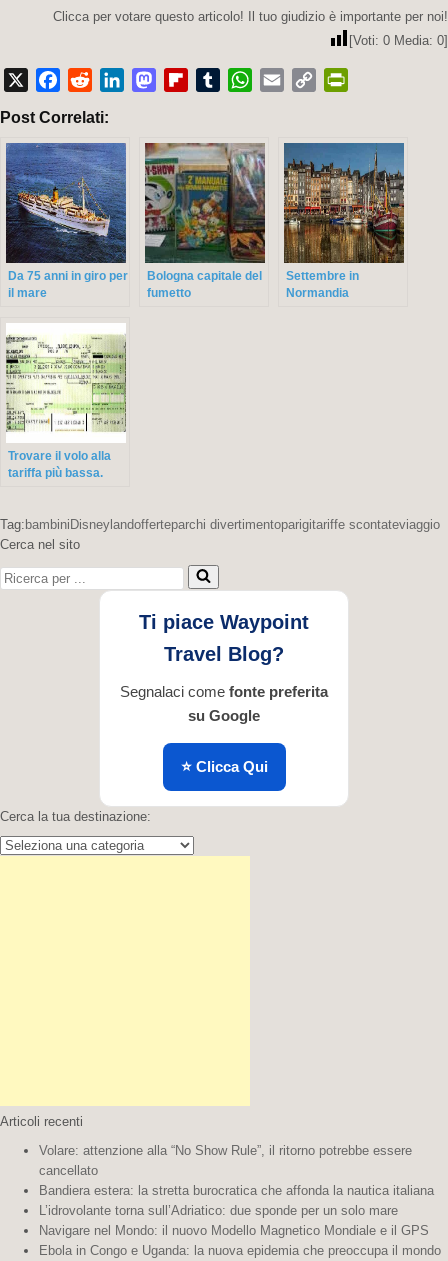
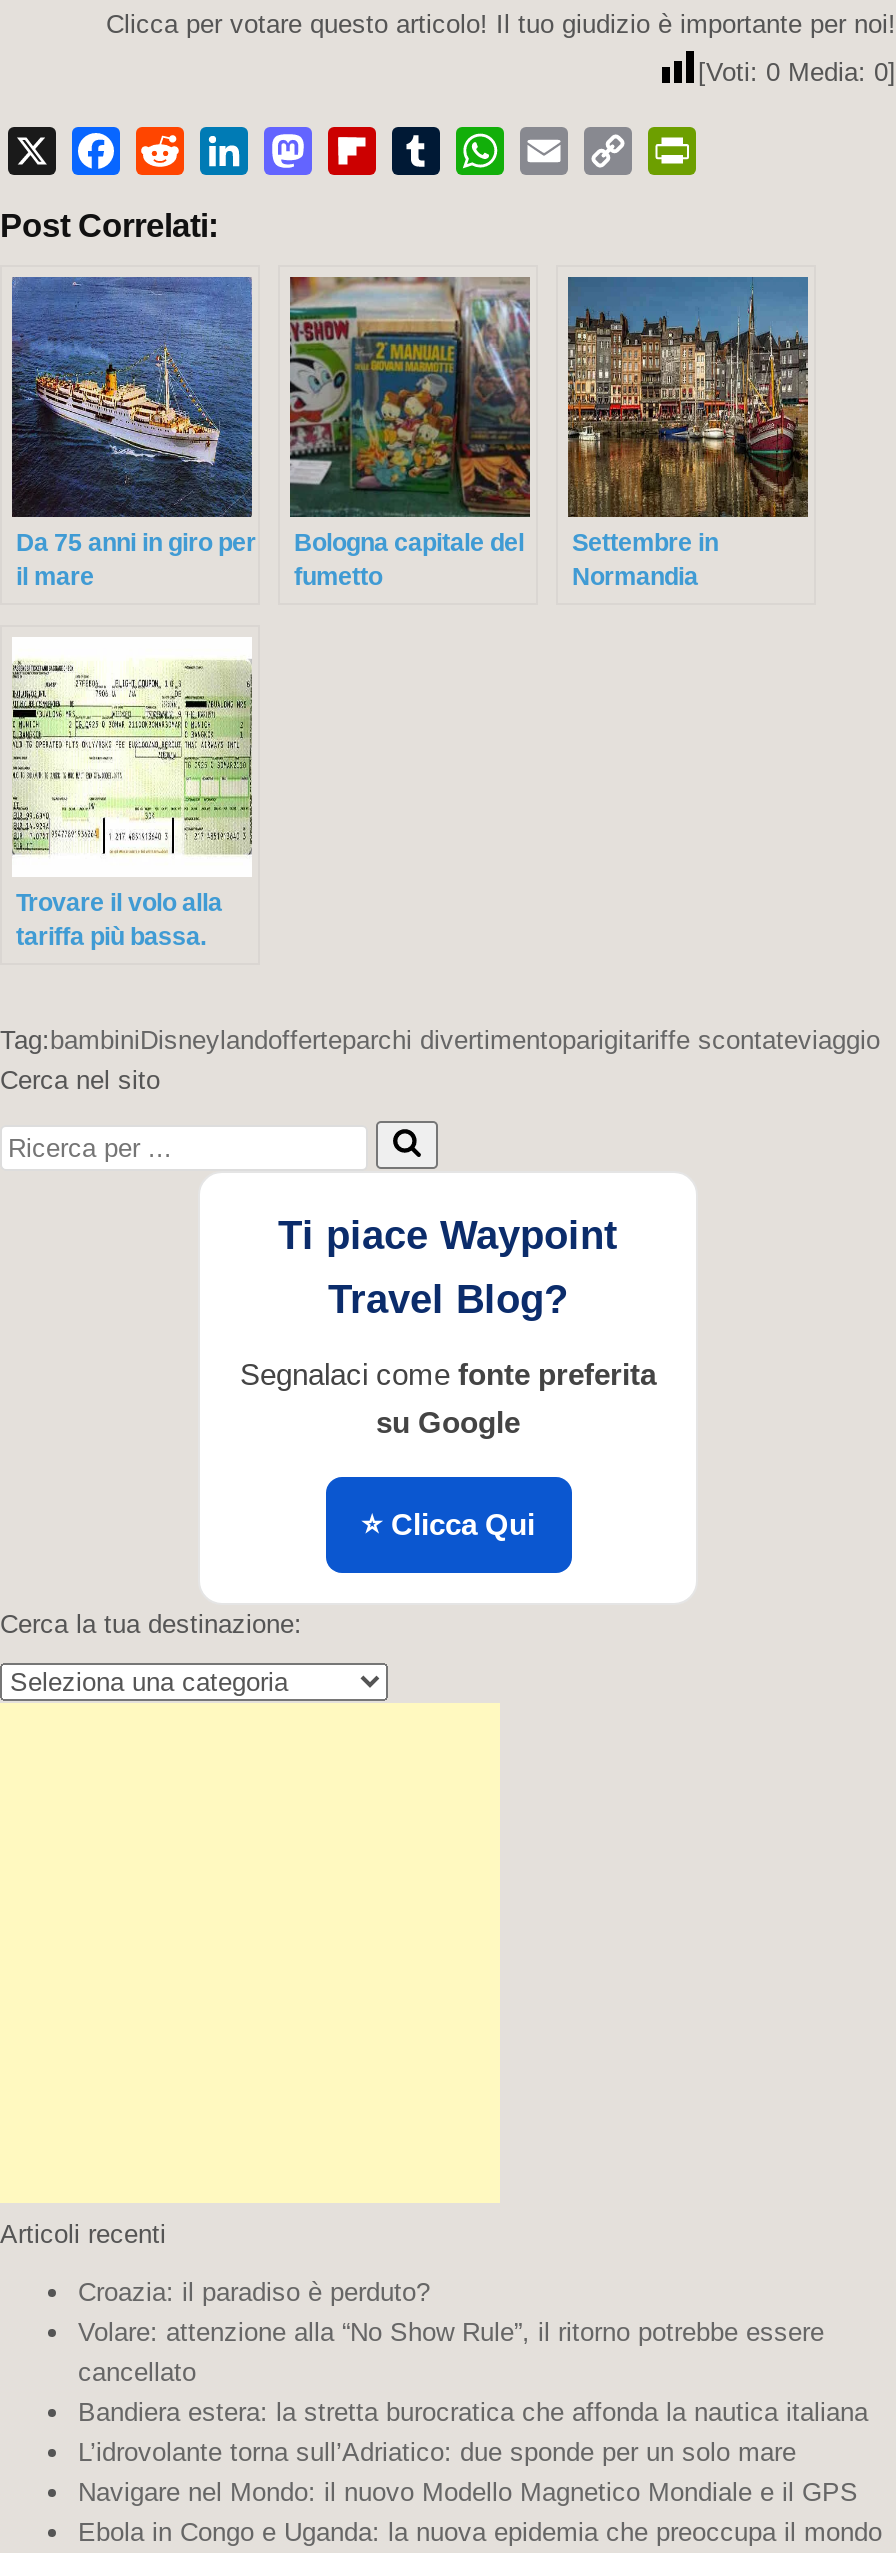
+ Croazia: il paradiso è perduto?
